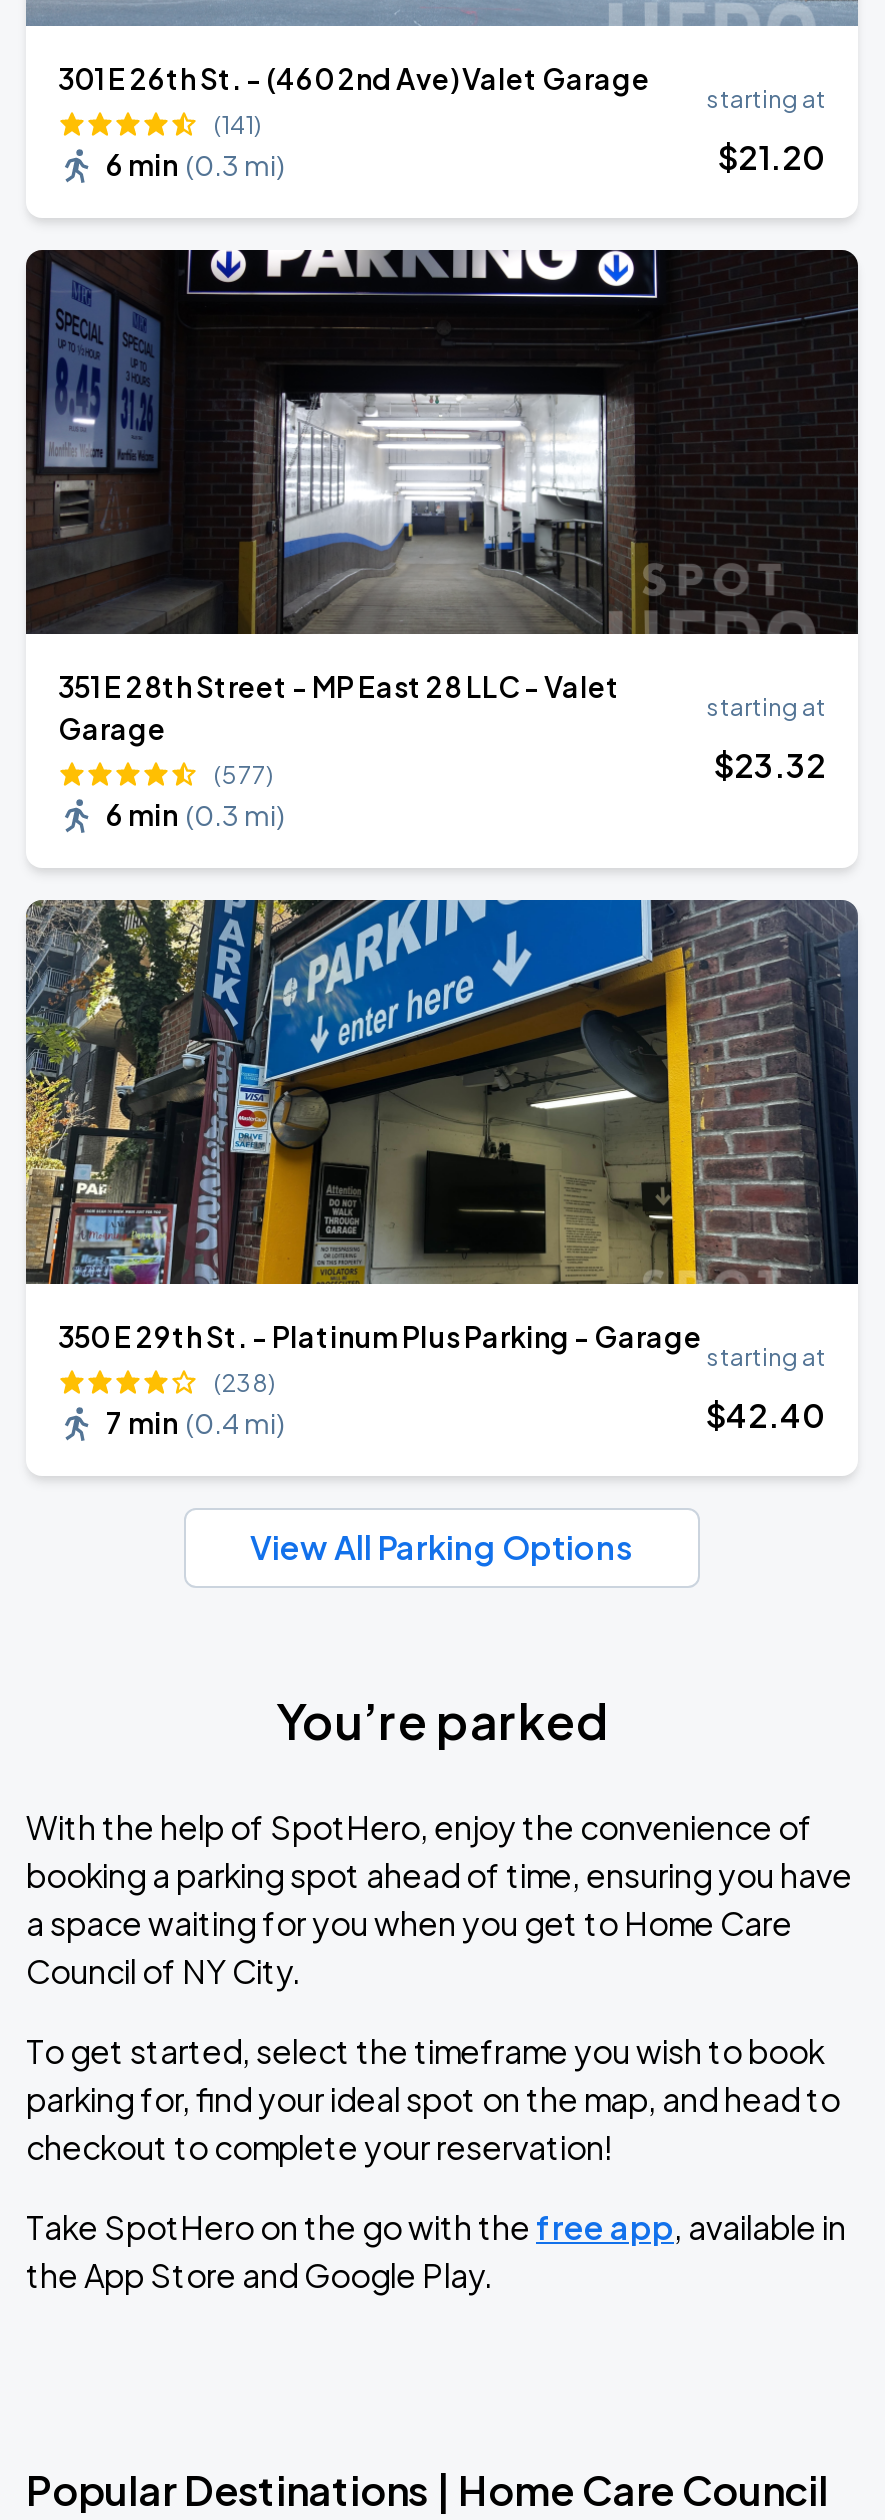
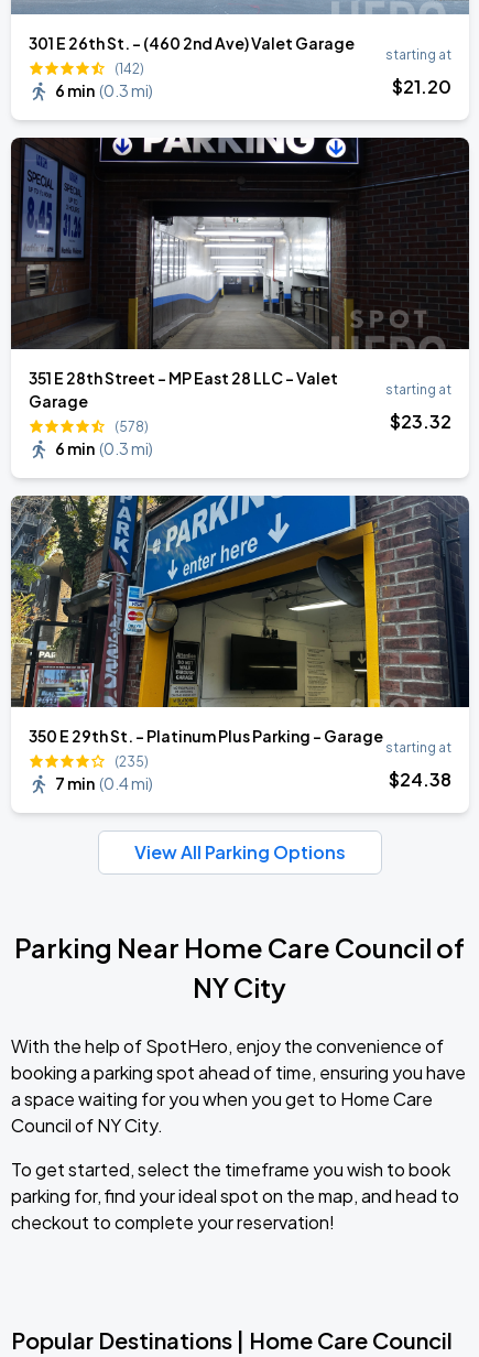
- (141)
+ (142)

- (577)
+ (578)

- (238)
+ (235)

- $42.40
+ $24.38

- You’re parked
+ Parking Near Home Care Council of
+ NY City

moved down: With the help of SpotHero, enjoy the convenience of | booking a parking spot ahead of time, ensuring you have | a space waiting for you when you get to Home Care | Council of NY City. | To get started, select the timeframe you wish to book | parking for, find your ideal spot on the map, and head to | checkout to complete your reservation!

- Take SpotHero on the go with the free app, available in
- the App Store and Google Play.
